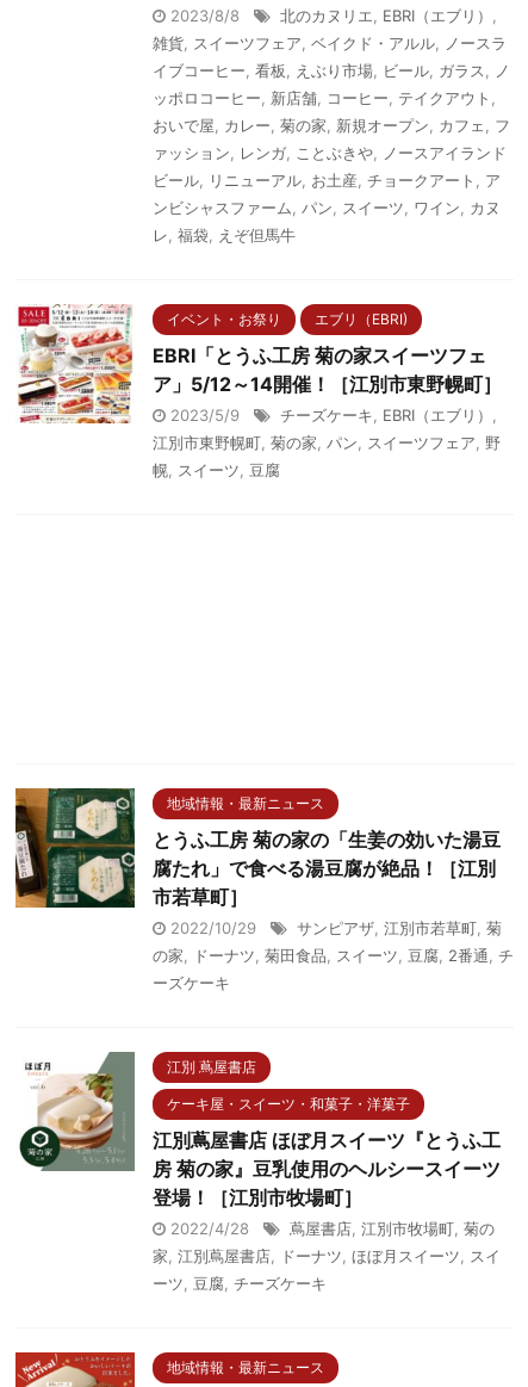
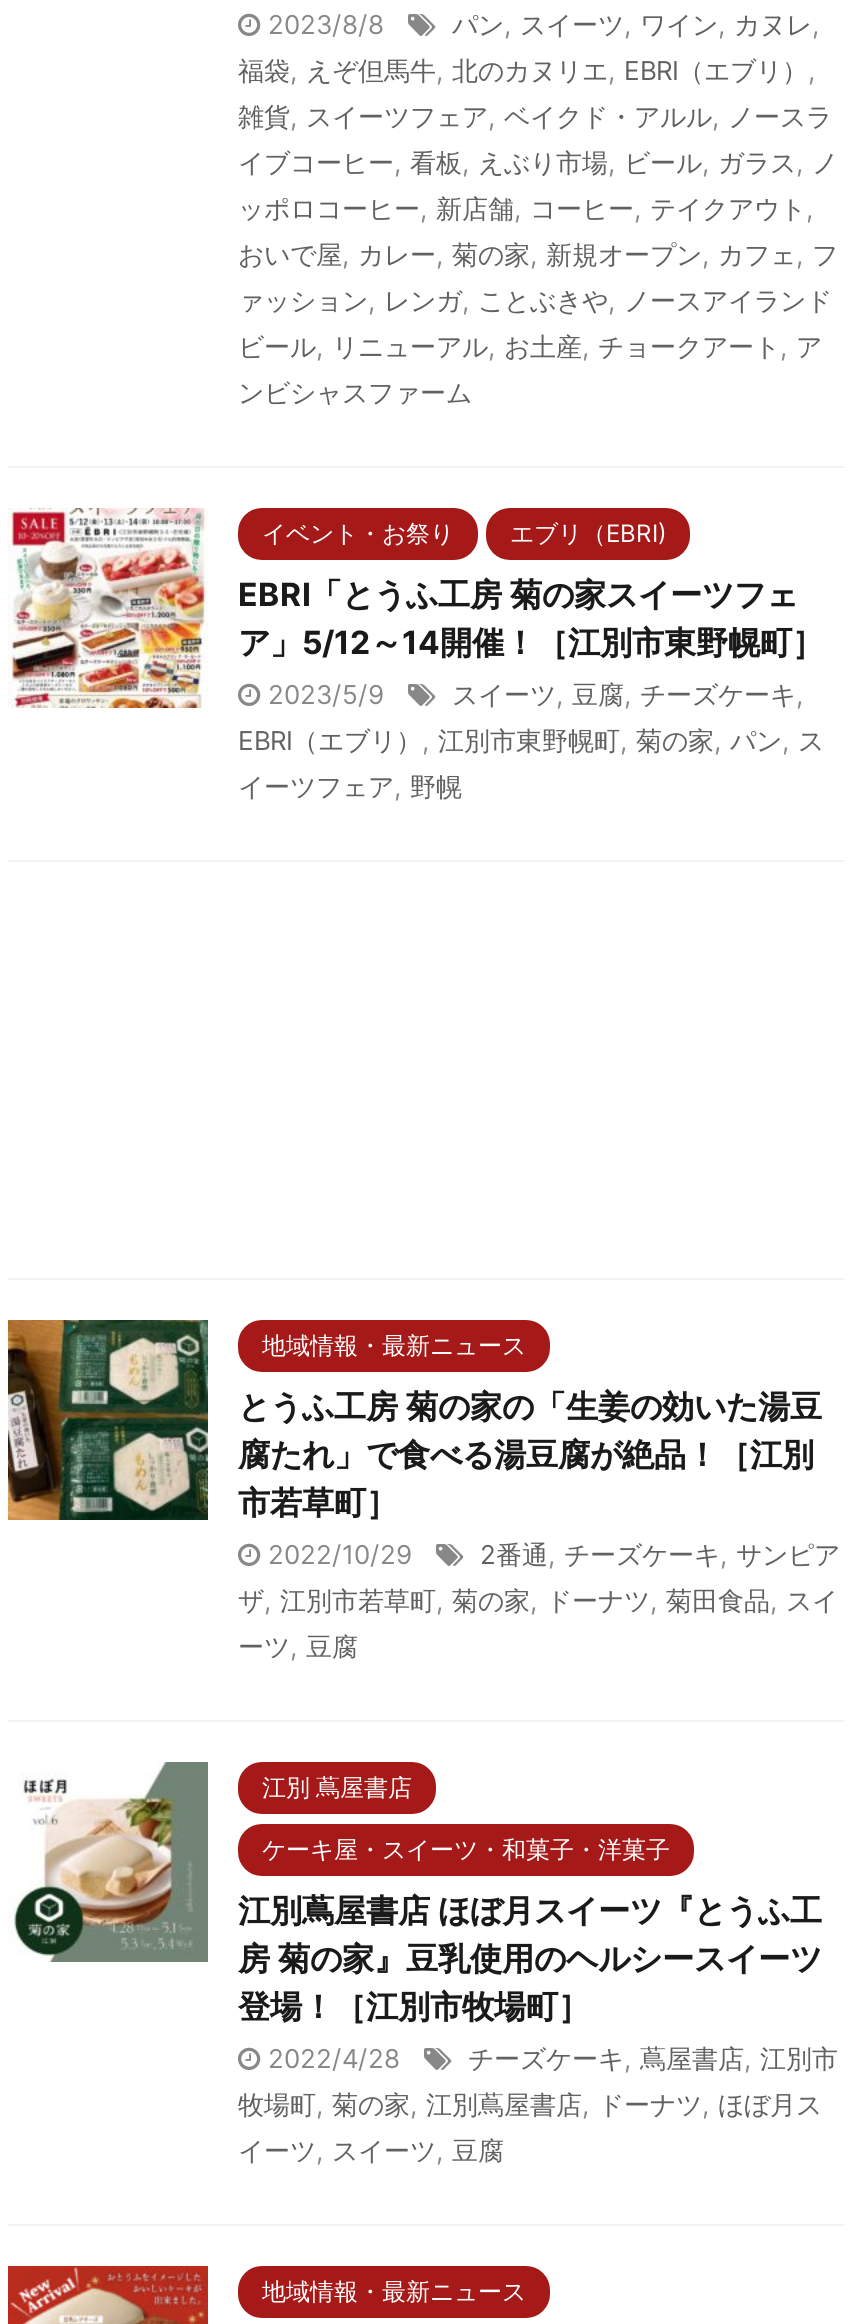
- 北のカヌリエ, EBRI（エブリ）,
+ パン,スイーツ,ワイン,カヌレ,
+ 福袋,えぞ但馬牛,北のカヌリエ, EBRI（エブリ）,

moved down: 雑貨,スイーツフェア,ベイクド・アルル,ノースラ | イブコーヒー,看板,えぶり市場,ビール,ガラス,ノ | ッポロコーヒー,新店舗,コーヒー,テイクアウト, | おいで屋,カレー,菊の家,新規オープン,カフェ,フ | ァッション,レンガ,ことぶきや,ノースアイランド | ビール,リニューアル,お土産,チョークアート,ア

- ンビシャスファーム,パン,スイーツ,ワイン,カヌ
- レ,福袋,えぞ但馬牛
+ ンビシャスファーム

- チーズケーキ, EBRI（エブリ）,
- 江別市東野幌町,菊の家,パン,スイーツフェア,野
- 幌,スイーツ,豆腐
+ スイーツ,豆腐,チーズケーキ,
+ EBRI（エブリ）,江別市東野幌町,菊の家,パン,ス
+ イーツフェア,野幌

- サンピアザ,江別市若草町,菊
- の家,ドーナツ,菊田食品,スイーツ,豆腐, 2番通,チ
- ーズケーキ
+ 2番通,チーズケーキ,サンピア
+ ザ,江別市若草町,菊の家,ドーナツ,菊田食品,スイ
+ ーツ,豆腐

- 蔦屋書店,江別市牧場町,菊の
- 家,江別蔦屋書店,ドーナツ,ほぼ月スイーツ,スイ
- ーツ,豆腐,チーズケーキ
+ チーズケーキ,蔦屋書店,江別市
+ 牧場町,菊の家,江別蔦屋書店,ドーナツ,ほぼ月ス
+ イーツ,スイーツ,豆腐
